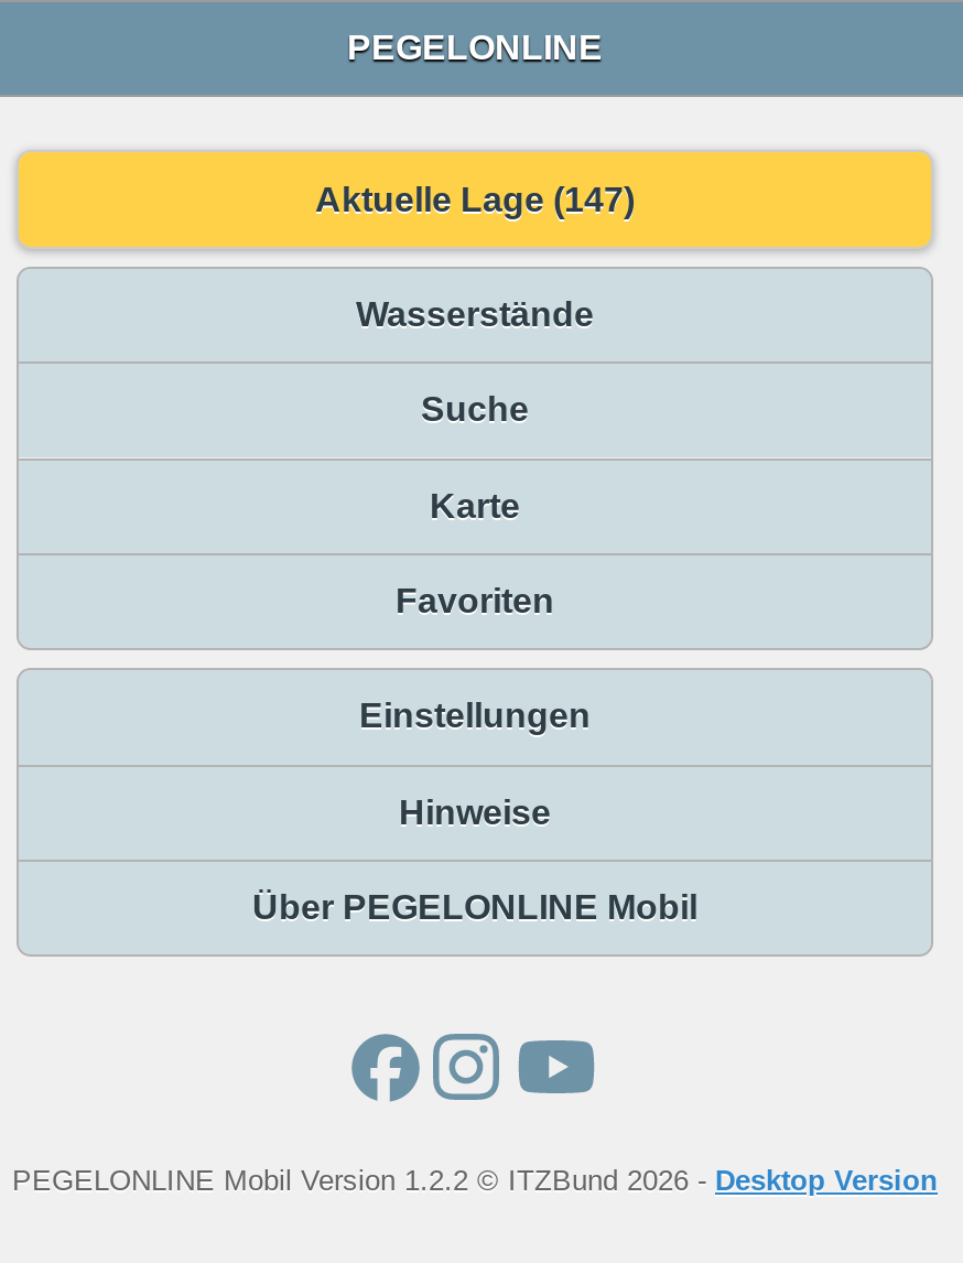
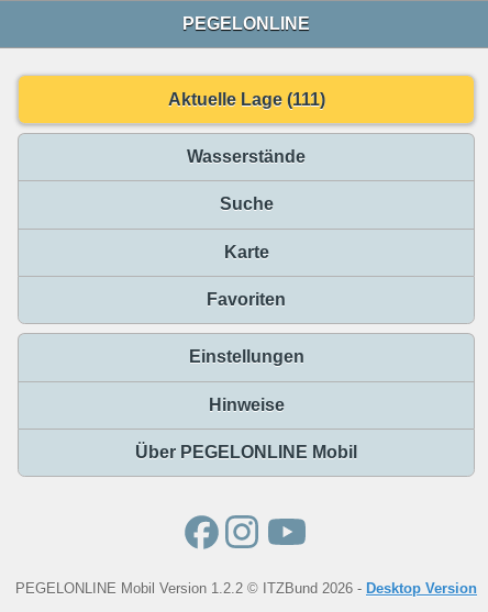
- Aktuelle Lage (147)
+ Aktuelle Lage (111)
